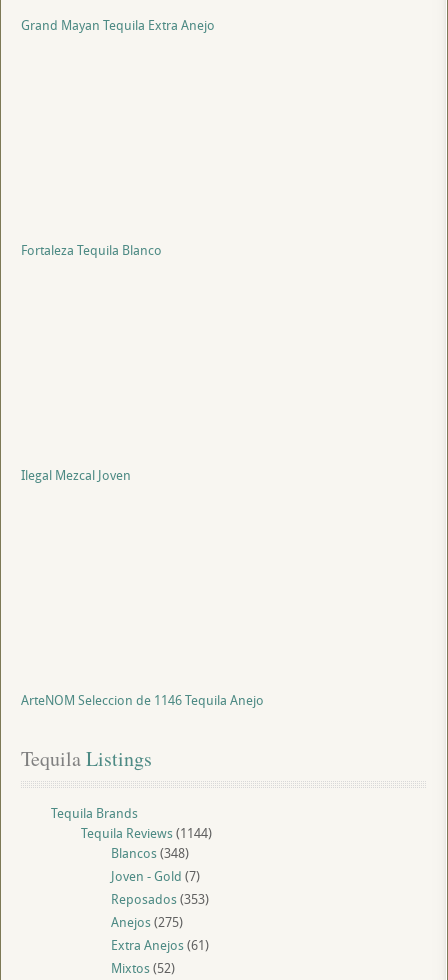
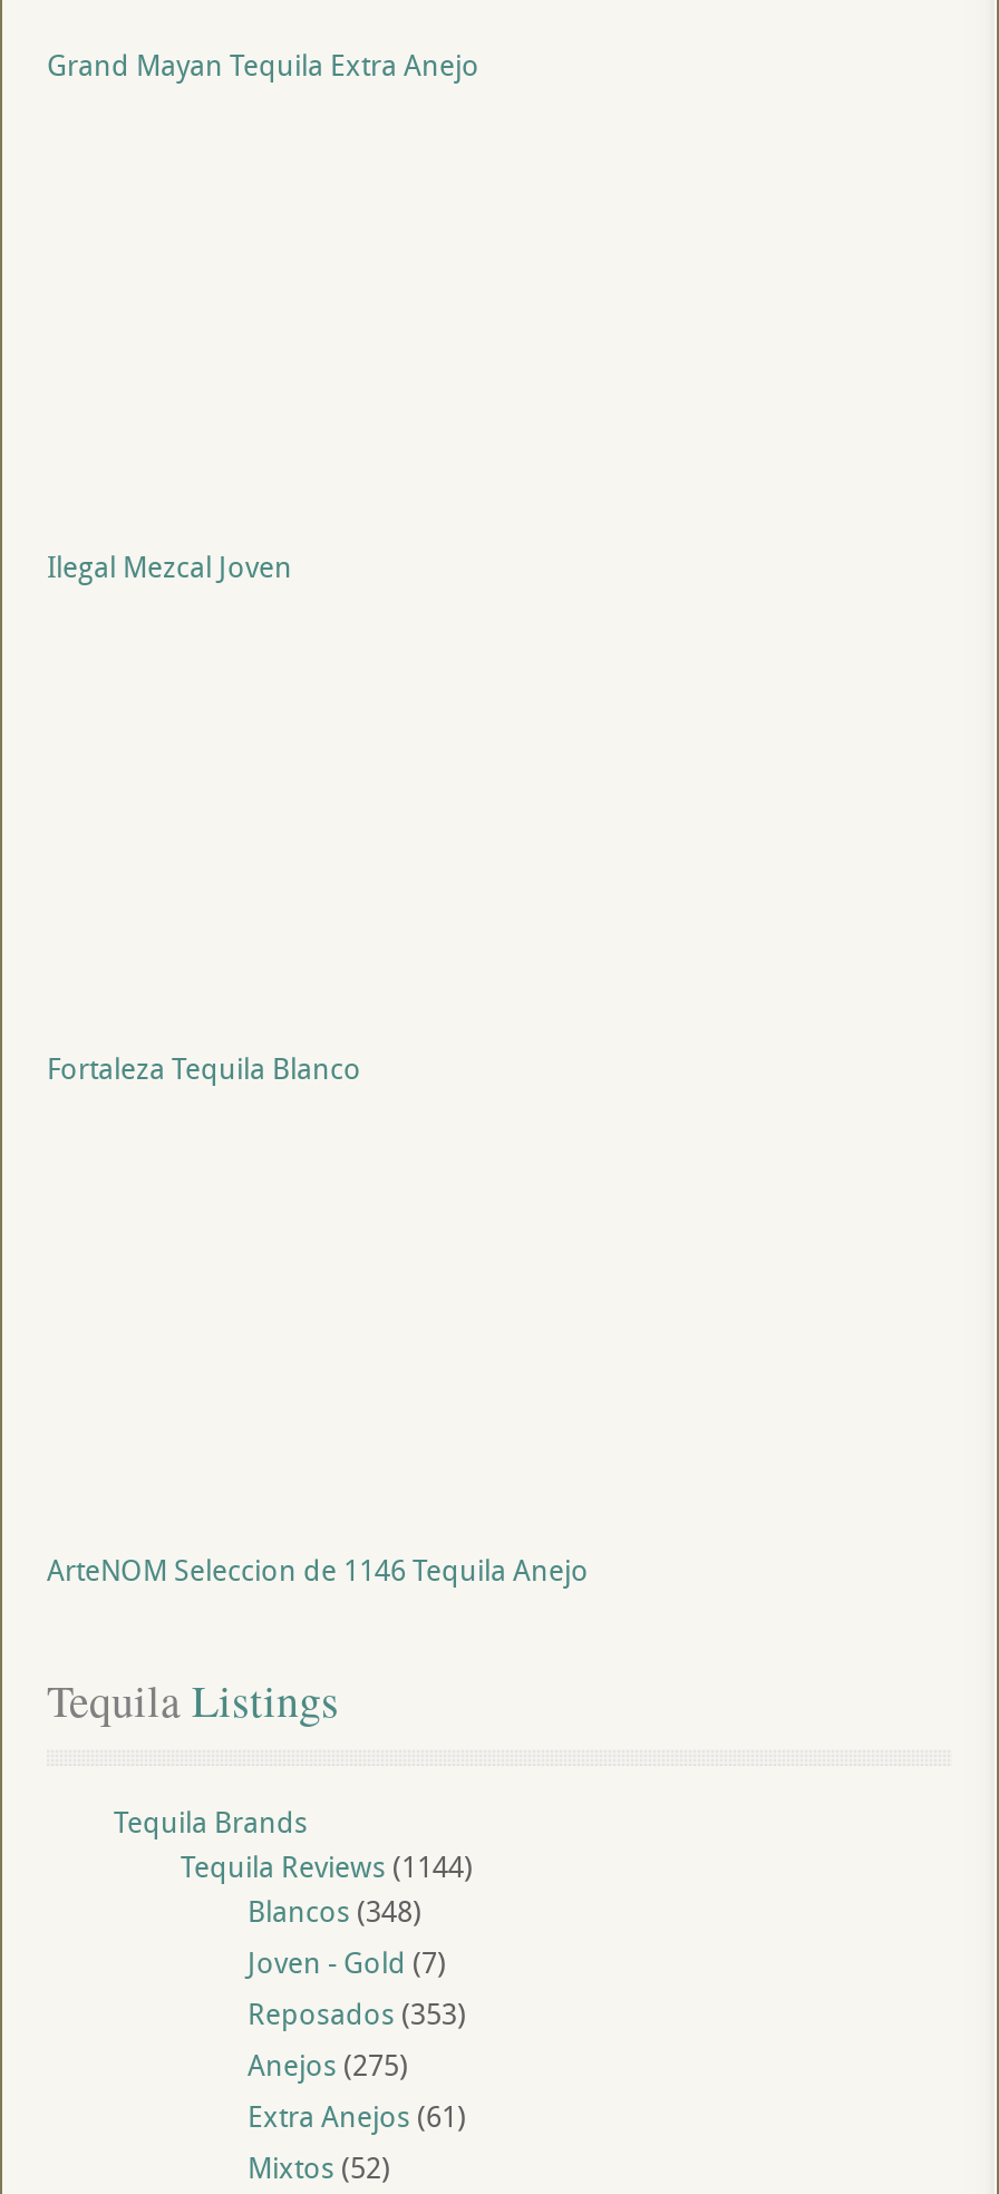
moved down: Fortaleza Tequila Blanco

moved up: Ilegal Mezcal Joven
